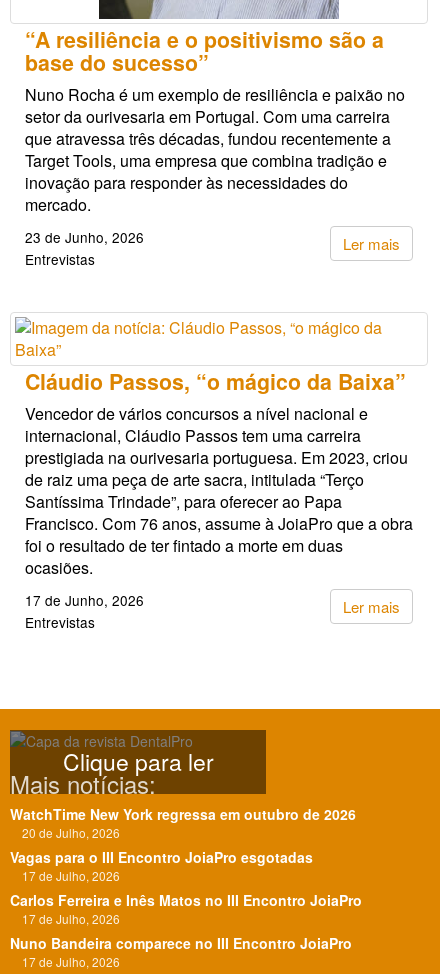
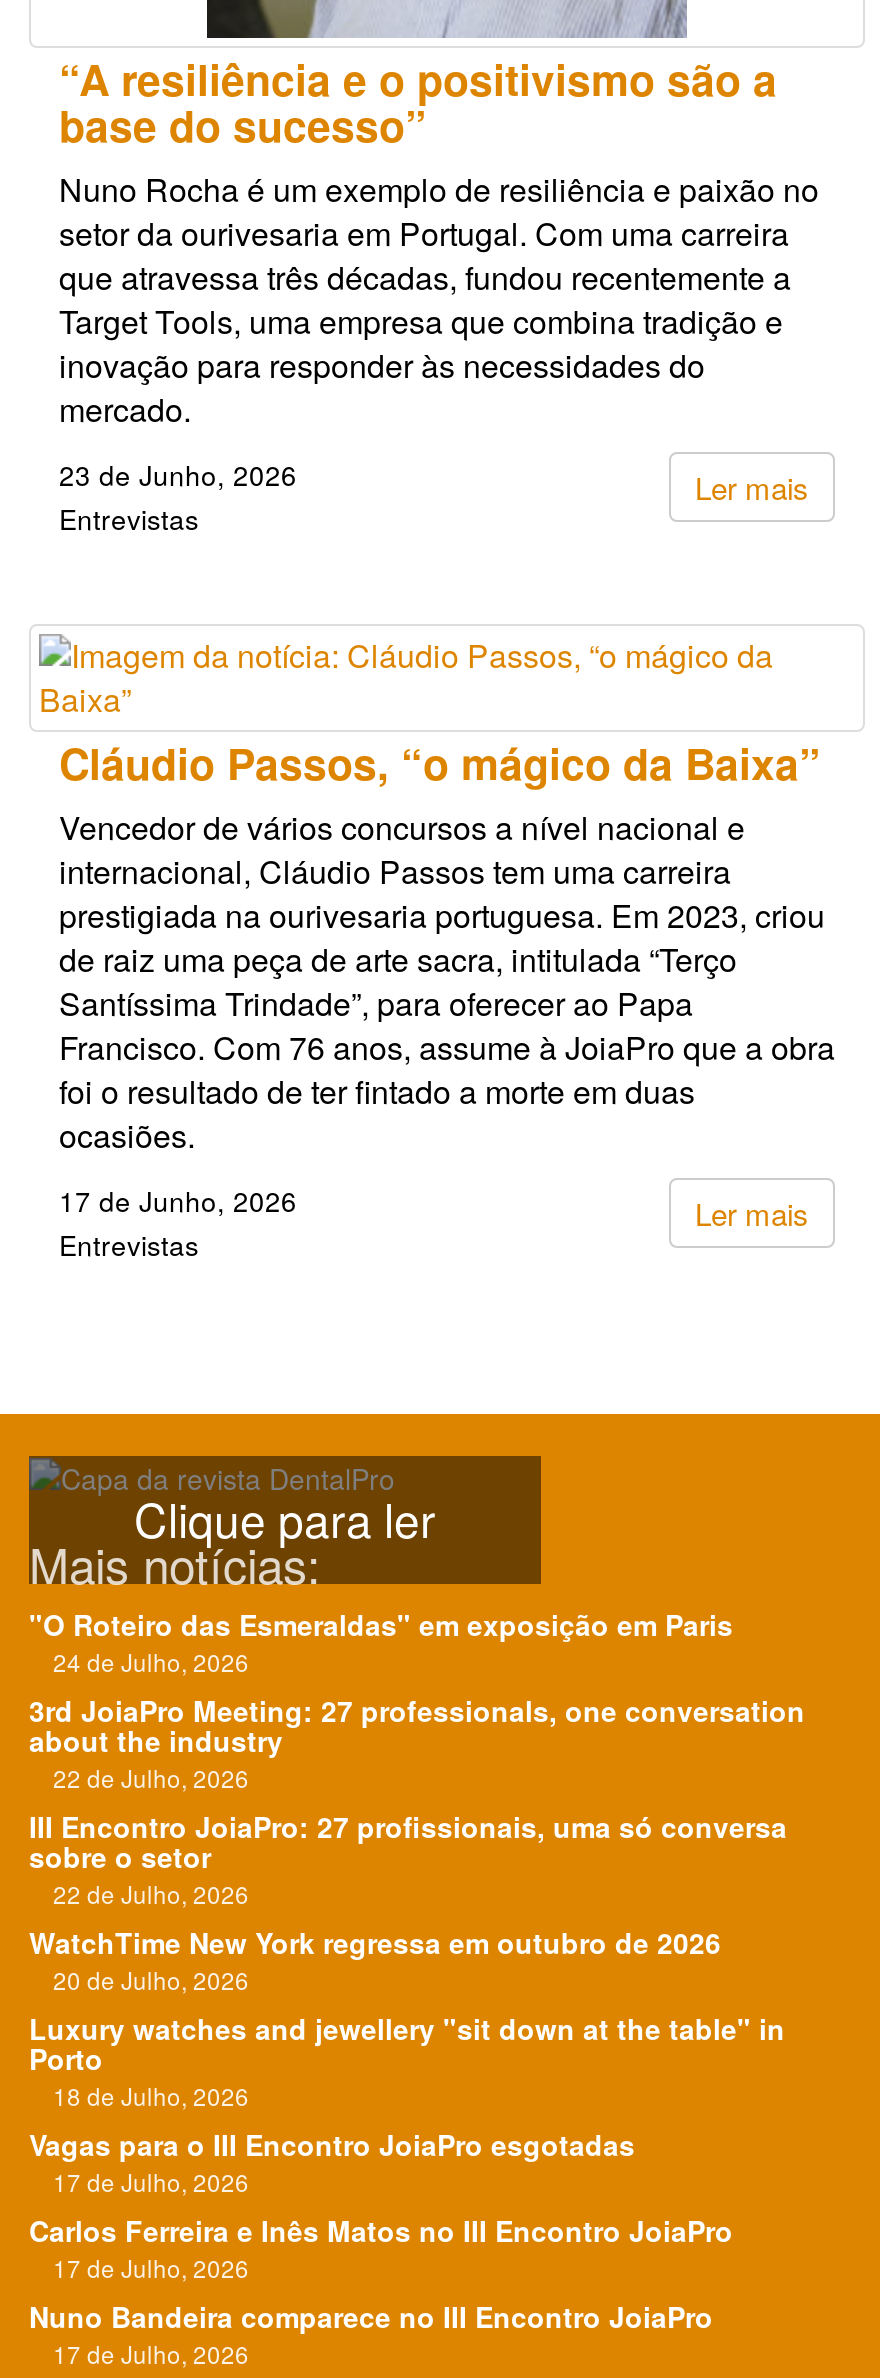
+ "O Roteiro das Esmeraldas" em exposição em Paris
+ 24 de Julho, 2026
+ 3rd JoiaPro Meeting: 27 professionals, one conversation
+ about the industry
+ 22 de Julho, 2026
+ III Encontro JoiaPro: 27 profissionais, uma só conversa
+ sobre o setor
+ 22 de Julho, 2026

+ Luxury watches and jewellery "sit down at the table" in
+ Porto
+ 18 de Julho, 2026
